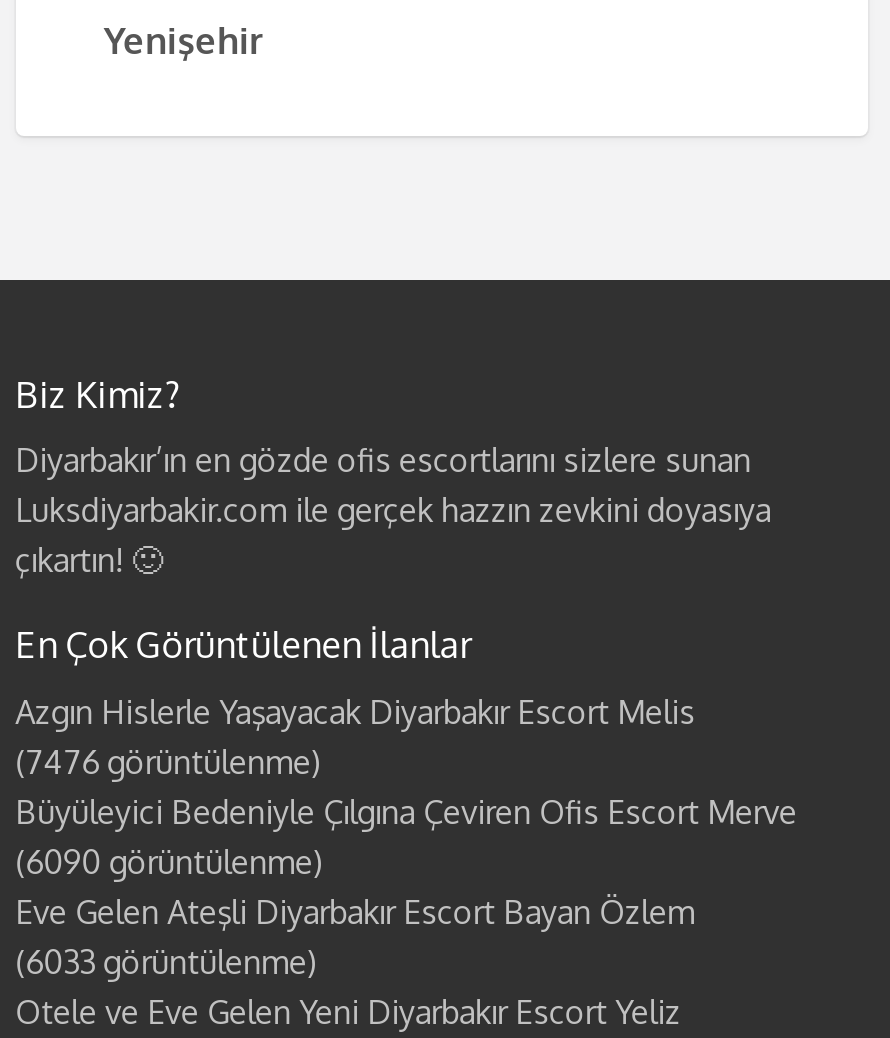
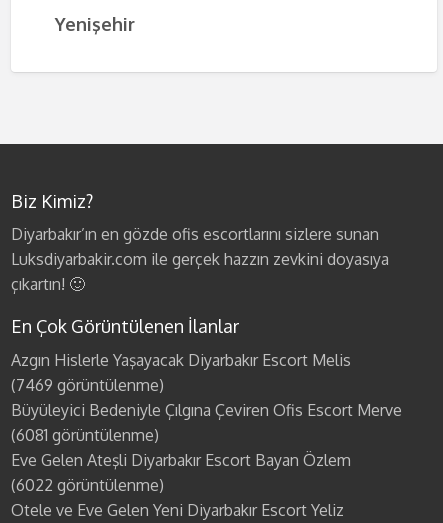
- (7476 görüntülenme)
+ (7469 görüntülenme)

- (6090 görüntülenme)
+ (6081 görüntülenme)

- (6033 görüntülenme)
+ (6022 görüntülenme)
